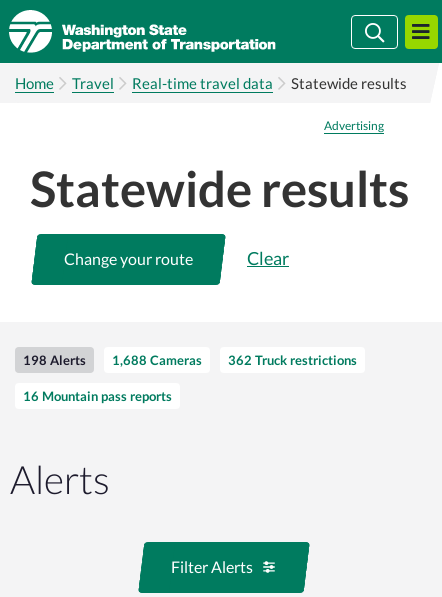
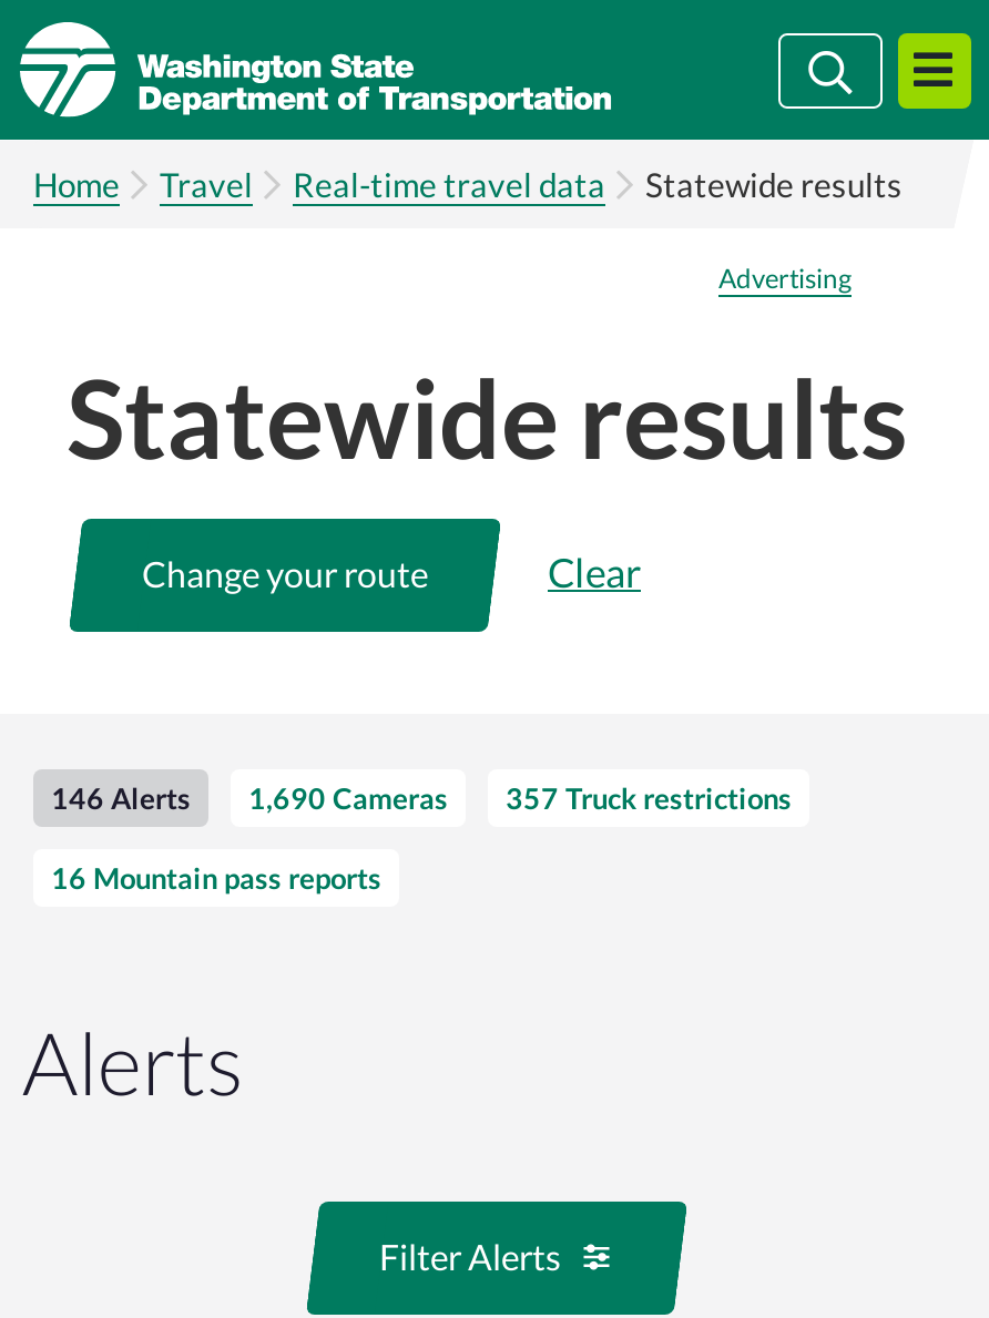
- 198 Alerts
+ 146 Alerts

- 1,688 Cameras
+ 1,690 Cameras

- 362 Truck restrictions
+ 357 Truck restrictions
